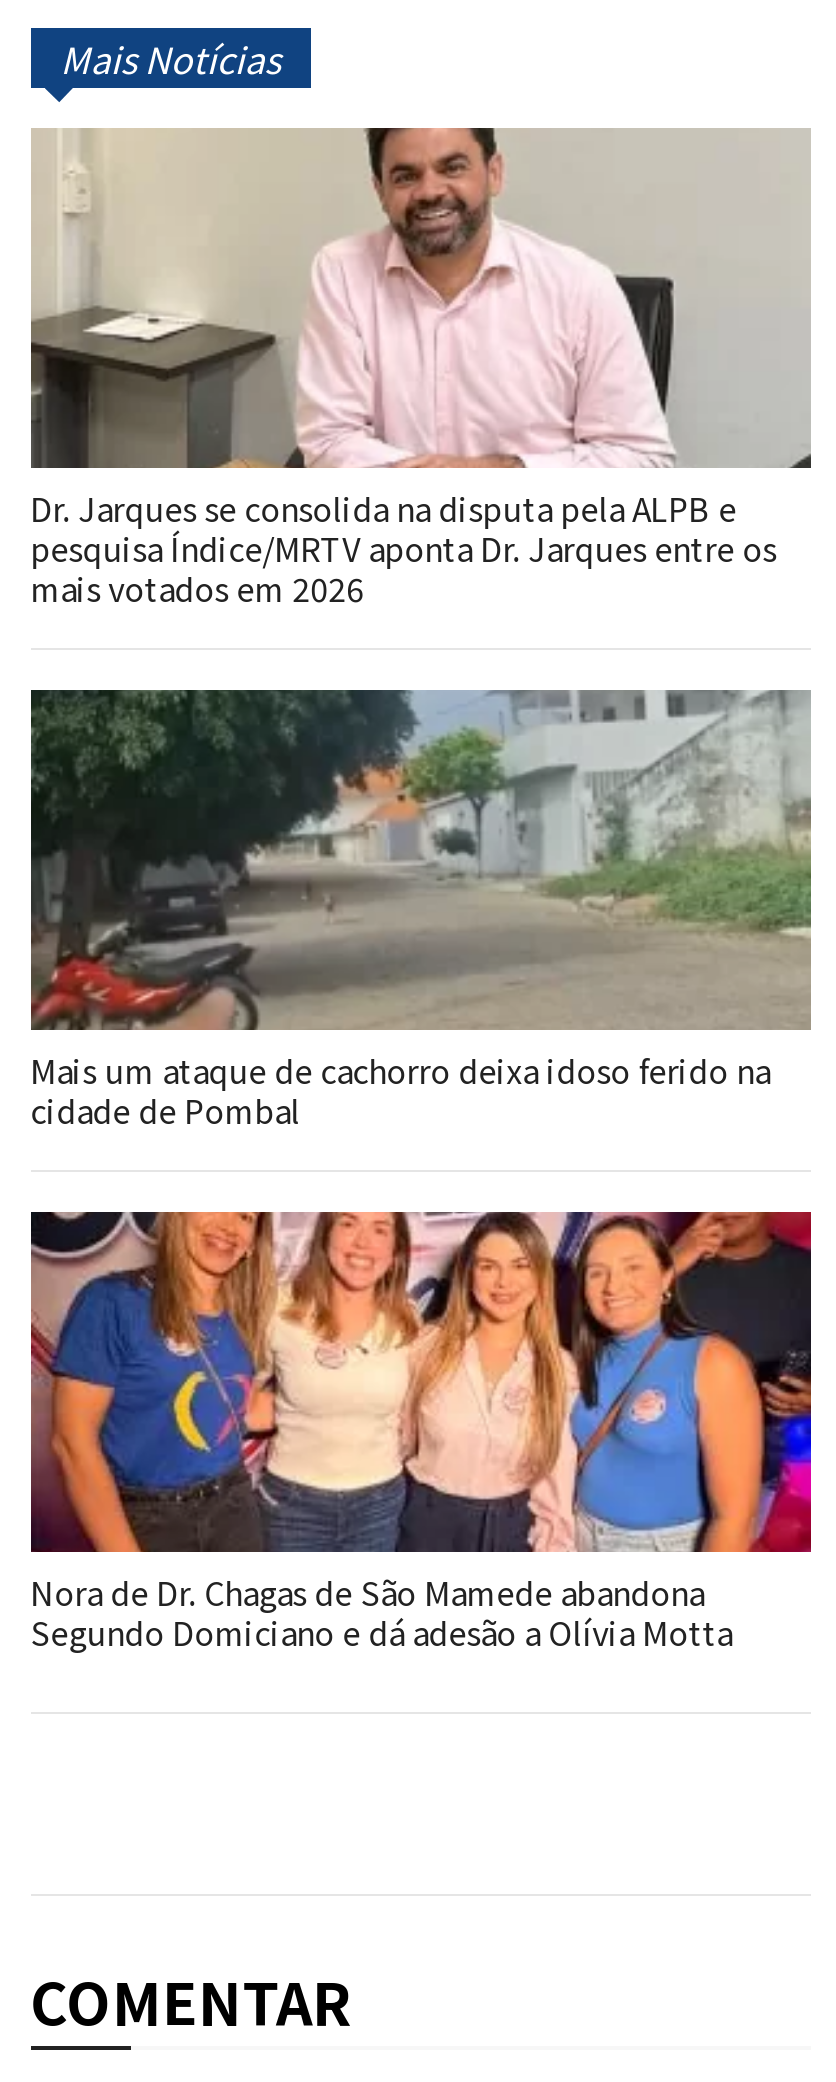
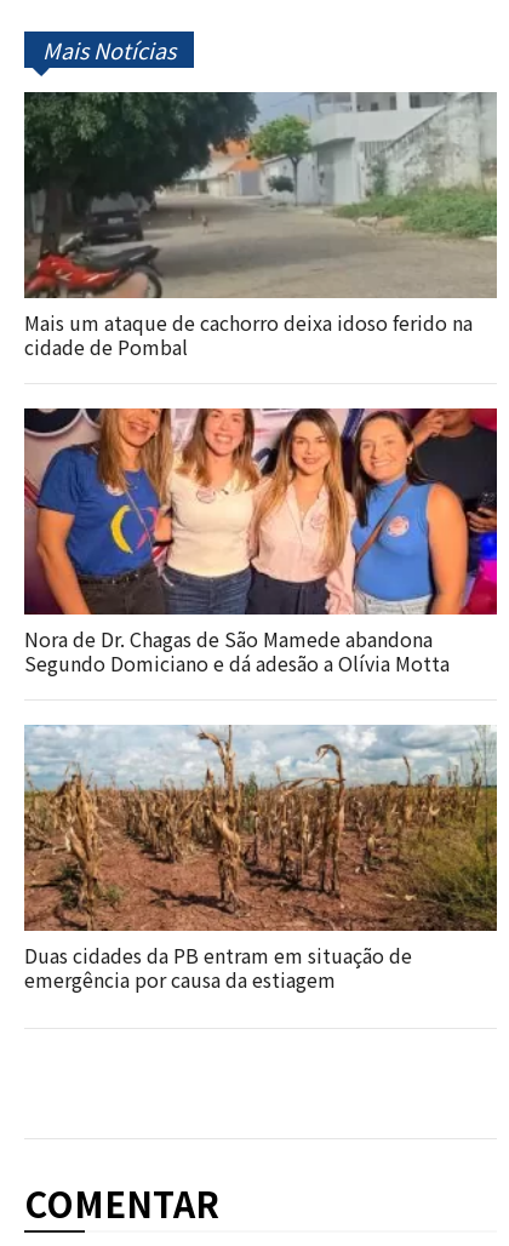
- [image]
- Dr. Jarques se consolida na disputa pela ALPB e
- pesquisa Índice/MRTV aponta Dr. Jarques entre os
- mais votados em 2026

moved up: [image] | Mais um ataque de cachorro deixa idoso ferido na | cidade de Pombal | Nora de Dr. Chagas de São Mamede abandona | Segundo Domiciano e dá adesão a Olívia Motta

+ [image]
+ Duas cidades da PB entram em situação de
+ emergência por causa da estiagem
